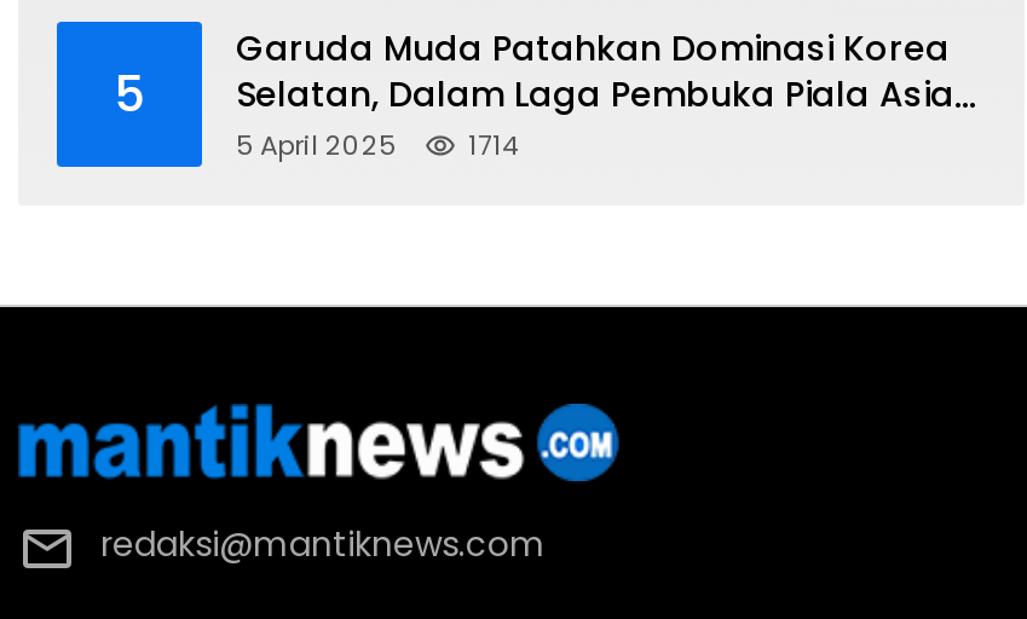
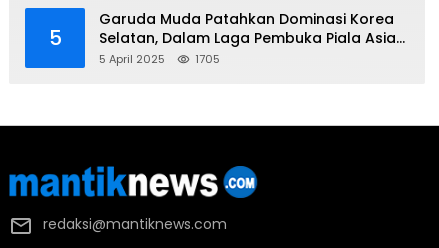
- 1714
+ 1705
